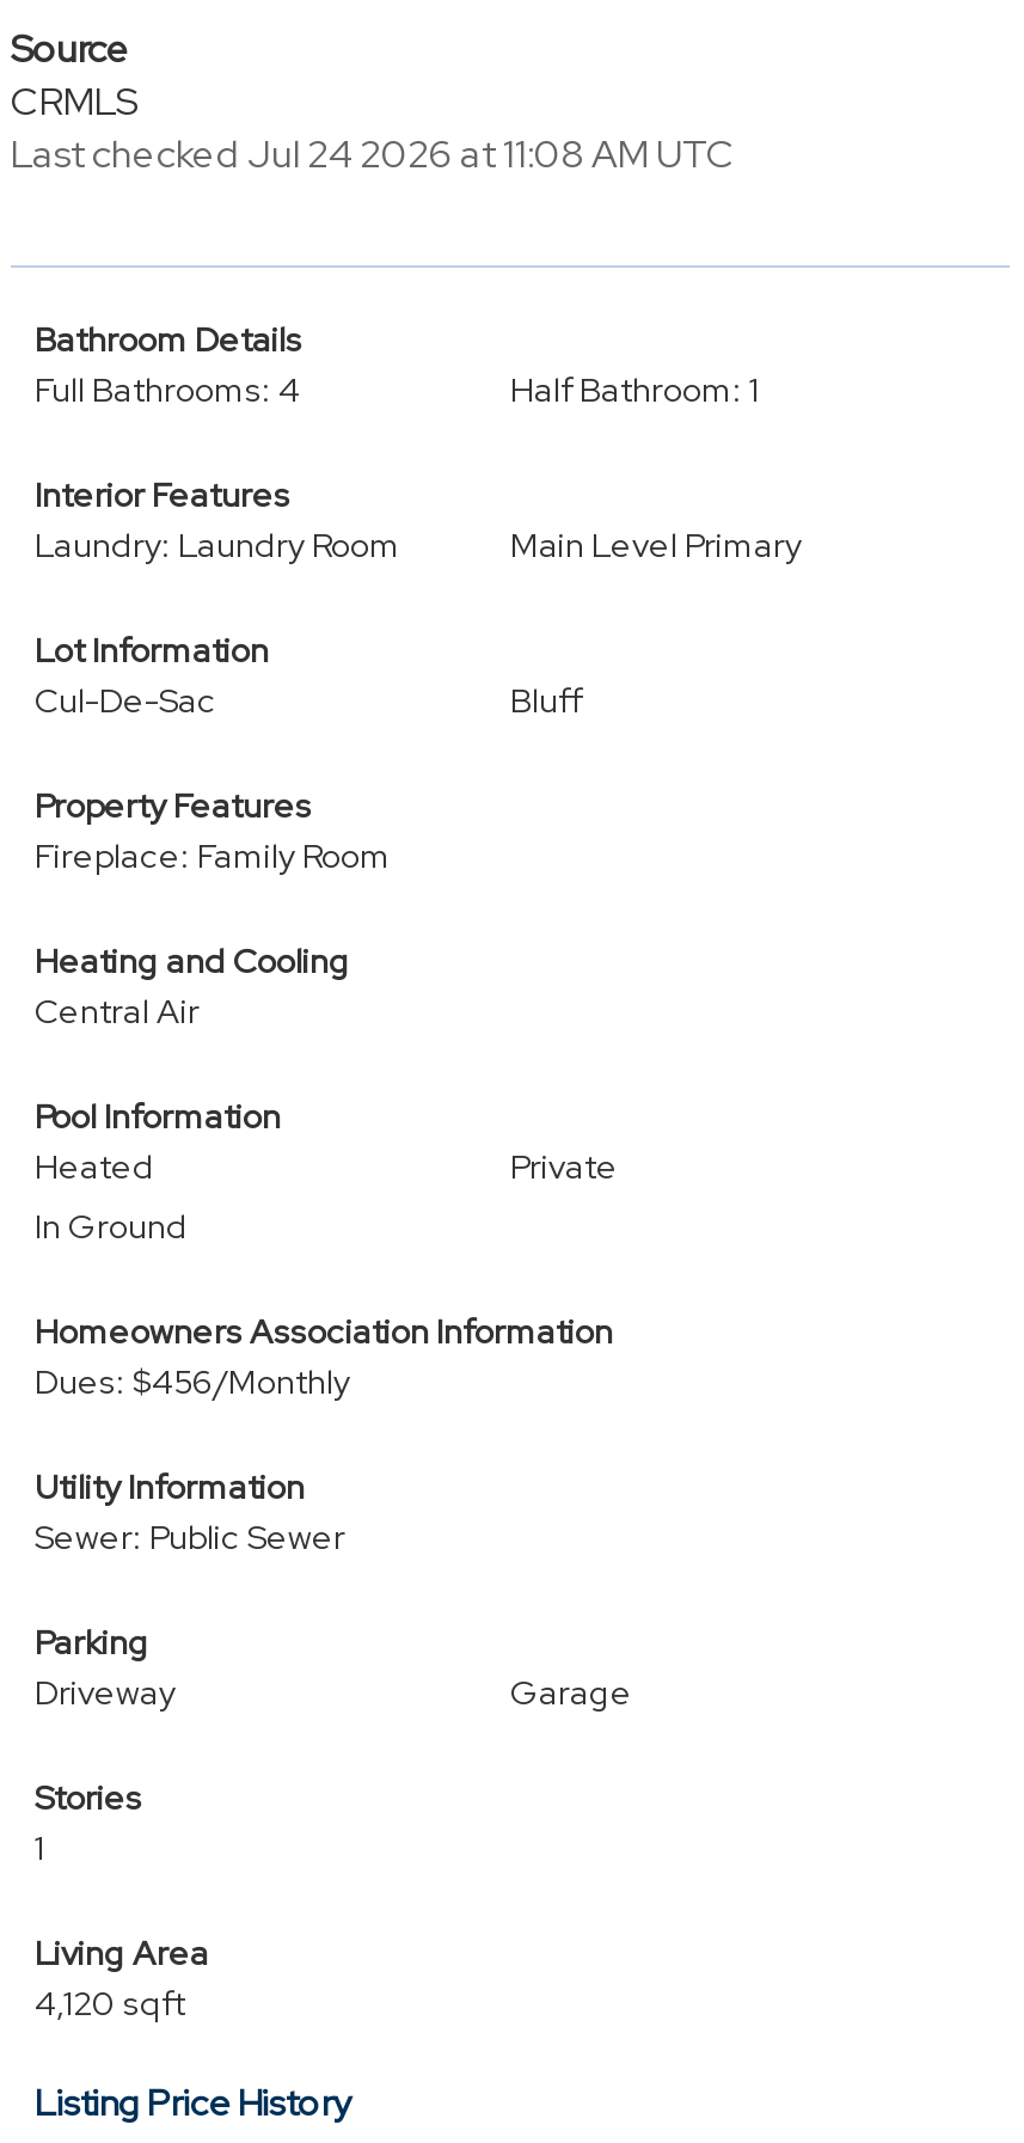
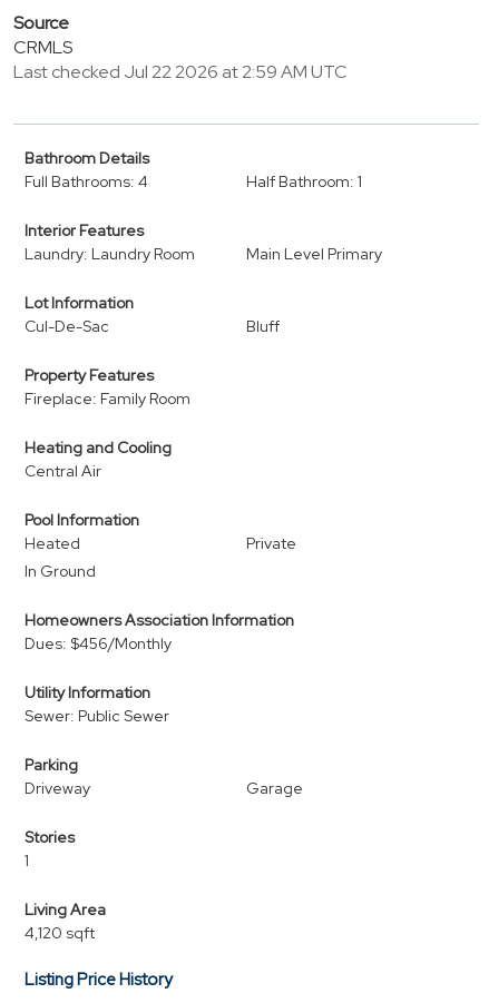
- Last checked Jul 24 2026 at 11:08 AM UTC
+ Last checked Jul 22 2026 at 2:59 AM UTC
